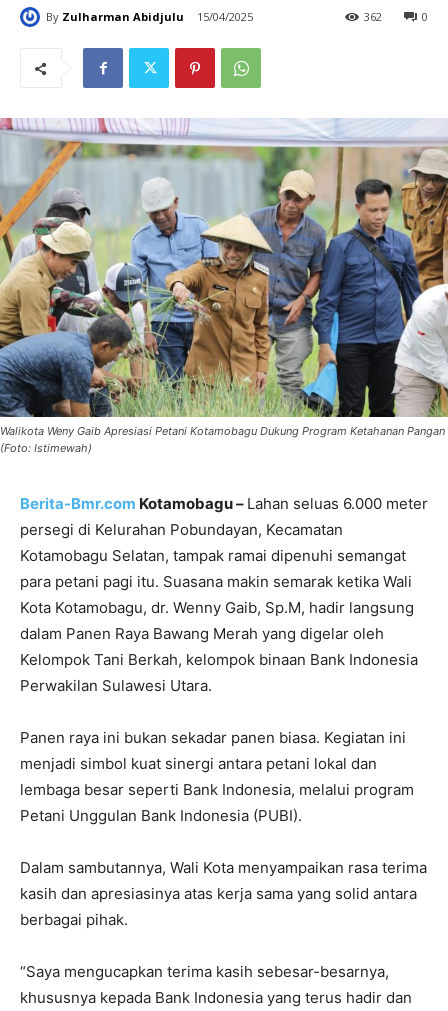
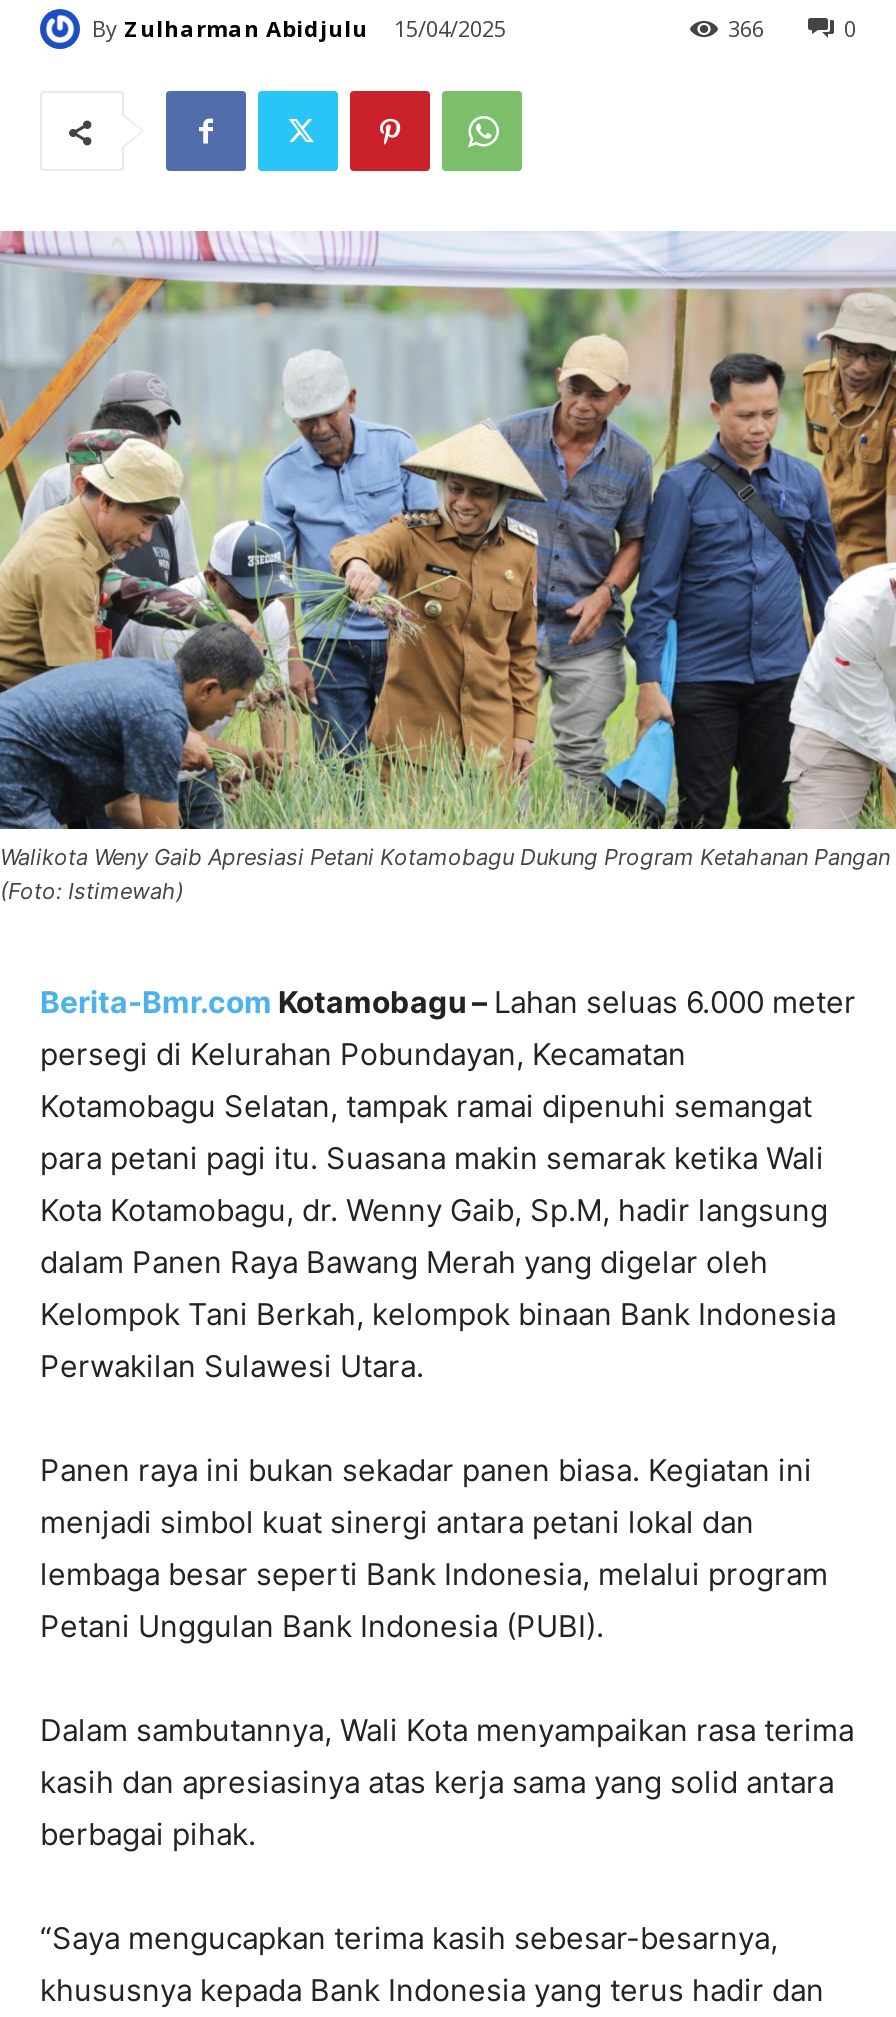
- 362
+ 366
